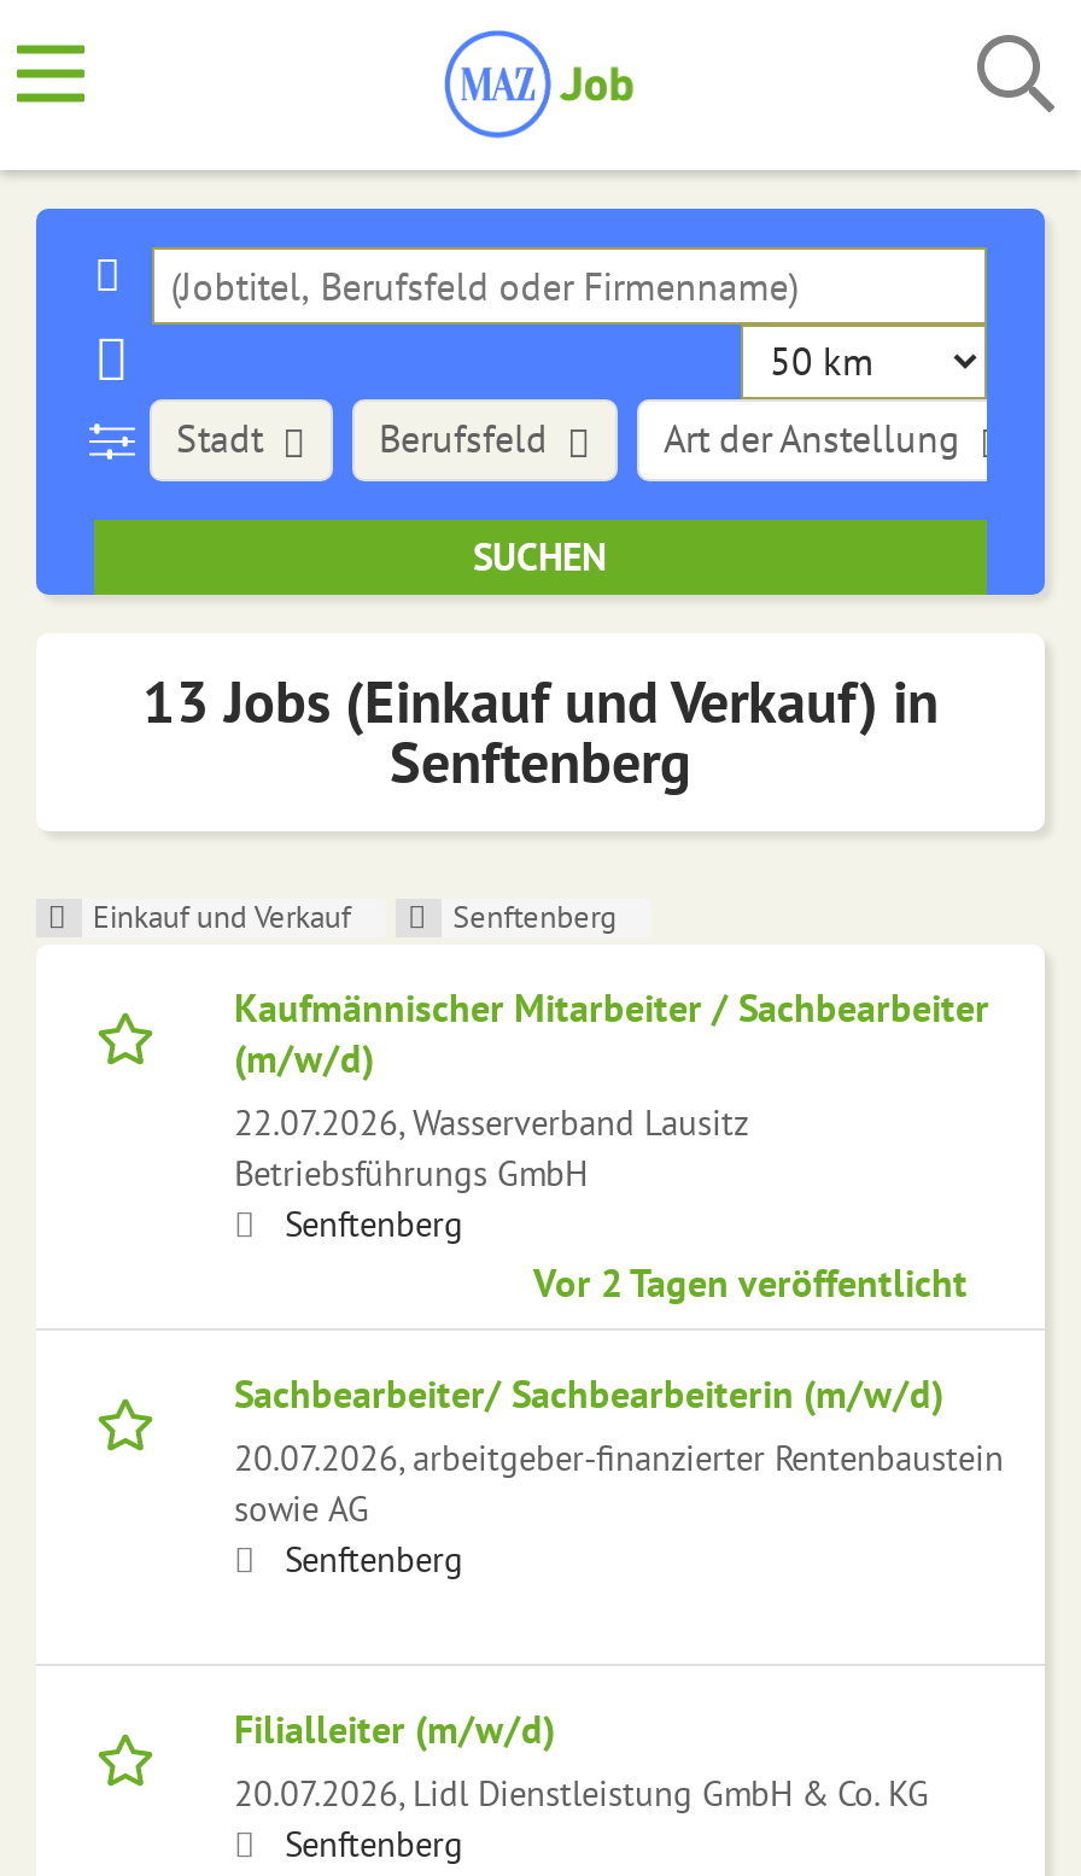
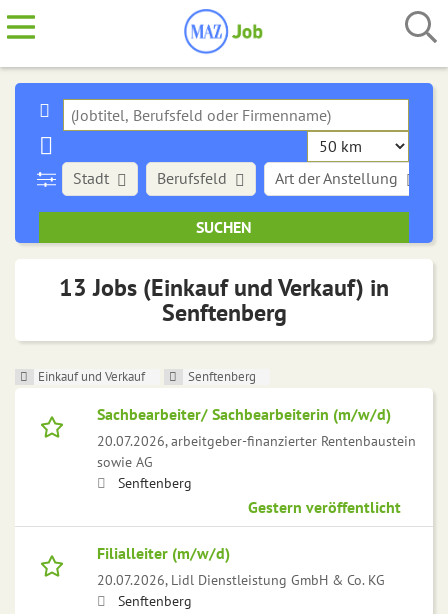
- Kaufmännischer Mitarbeiter / Sachbearbeiter
- (m/w/d)
- 22.07.2026, Wasserverband Lausitz
- Betriebsführungs GmbH
- Senftenberg
- Vor 2 Tagen veröffentlicht

+ Gestern veröffentlicht
